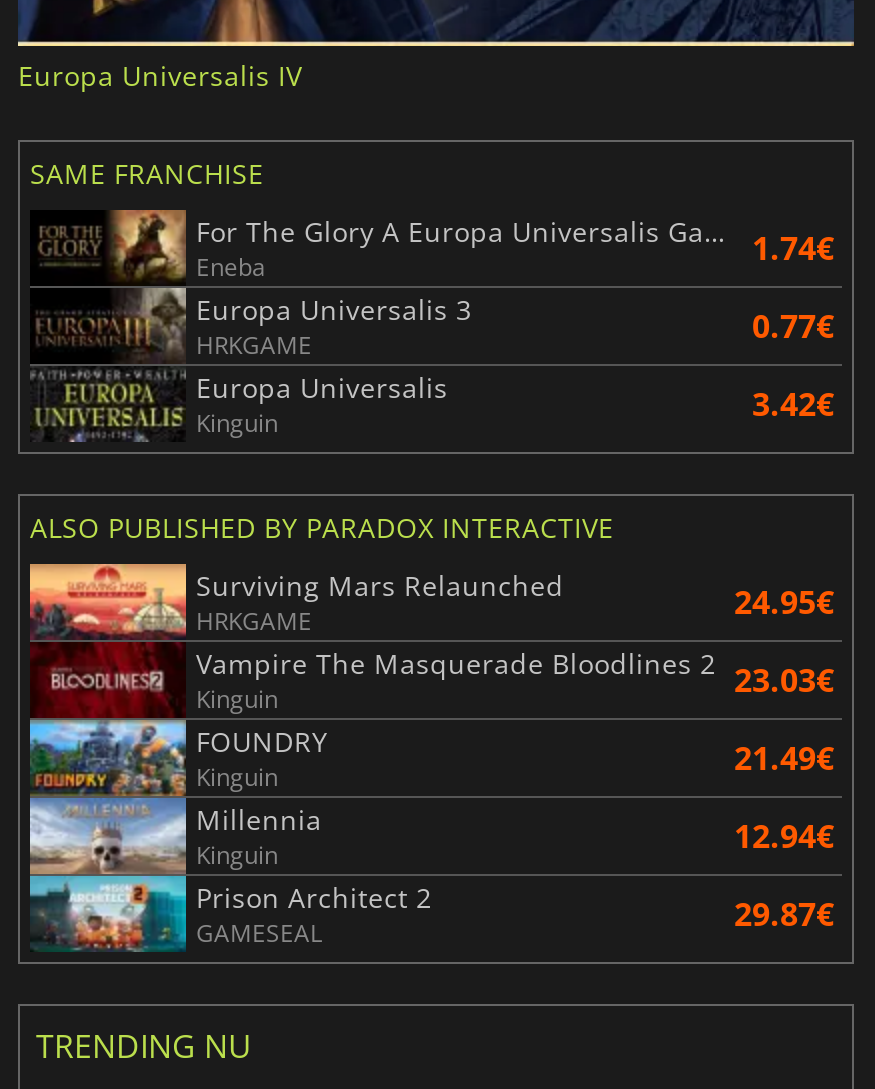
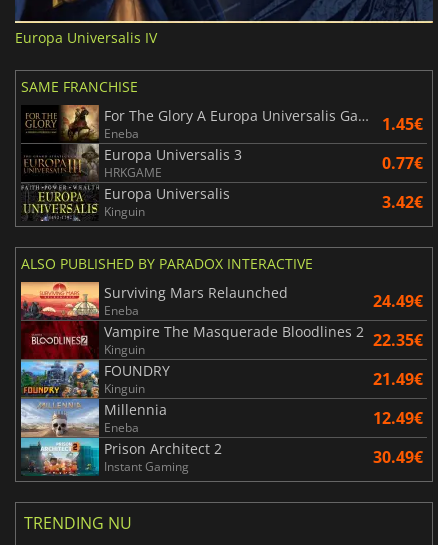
- 1.74€
+ 1.45€

- HRKGAME
- 24.95€
+ Eneba
+ 24.49€

- Vampire The Masquerade Bloodlines 2 23.03€
+ Vampire The Masquerade Bloodlines 2 22.35€

- Kinguin
- 12.94€
+ Eneba
+ 12.49€

- GAMESEAL
- 29.87€
+ Instant Gaming
+ 30.49€
